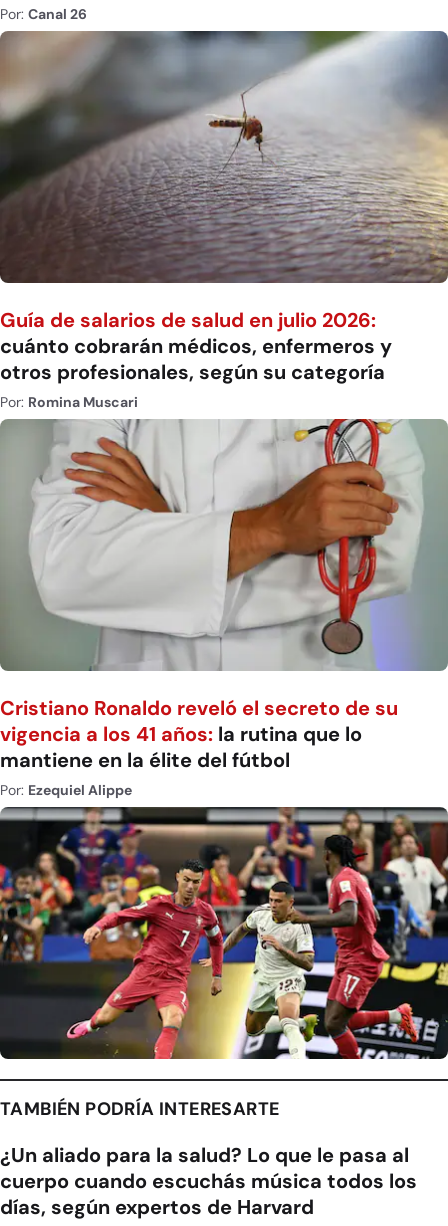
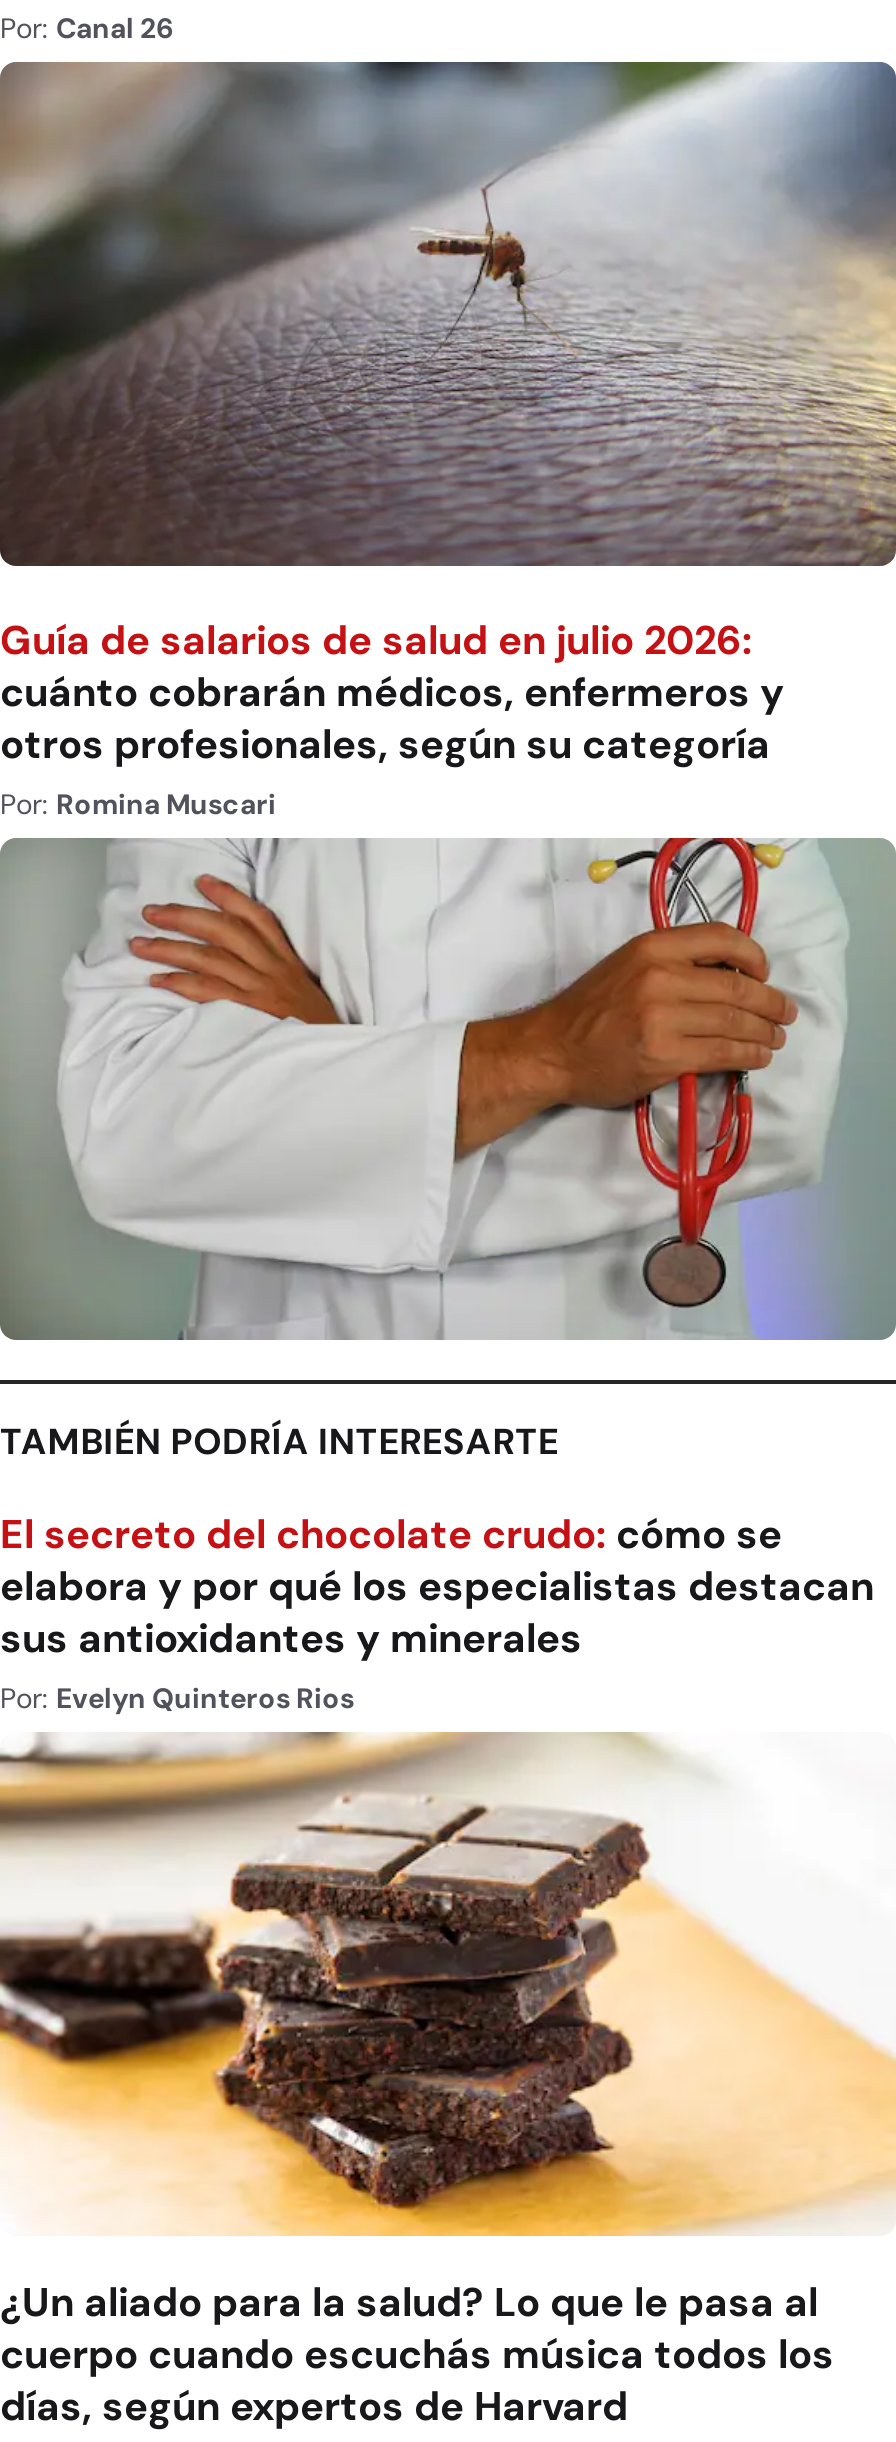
- Cristiano Ronaldo reveló el secreto de su
- vigencia a los 41 años: la rutina que lo
- mantiene en la élite del fútbol
- Por: Ezequiel Alippe

- [image]
+ [image]

moved up: TAMBIÉN PODRÍA INTERESARTE

+ El secreto del chocolate crudo: cómo se
+ elabora y por qué los especialistas destacan
+ sus antioxidantes y minerales
+ Por: Evelyn Quinteros Rios
